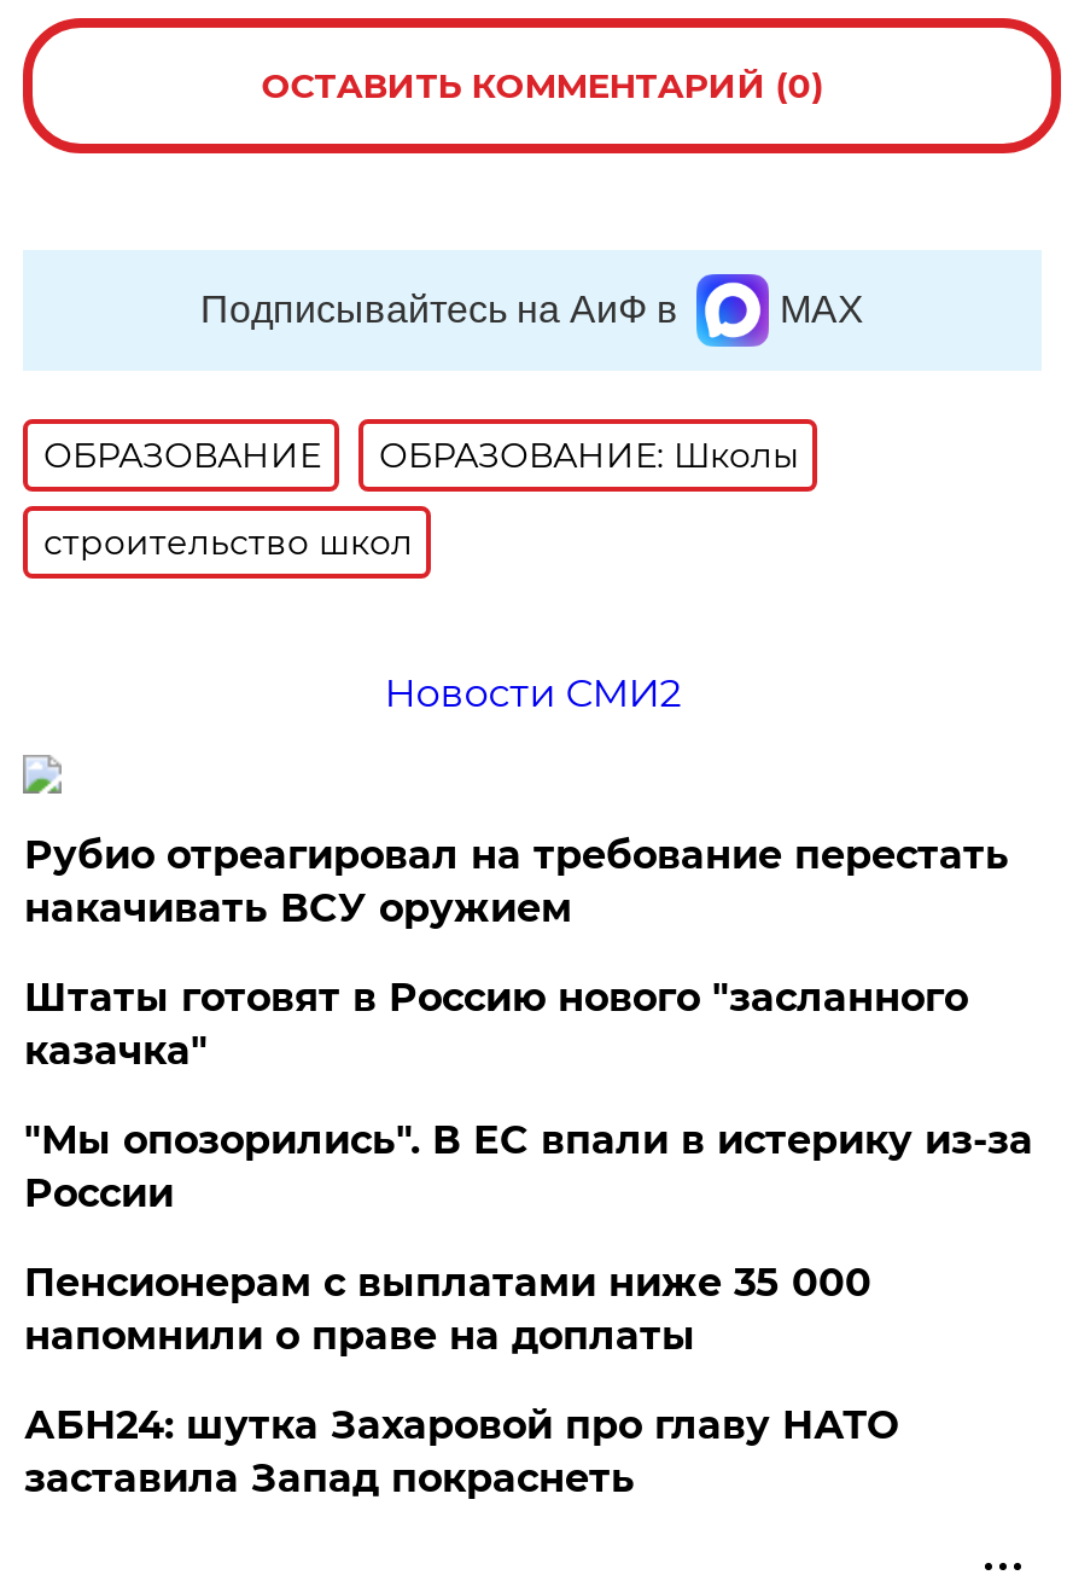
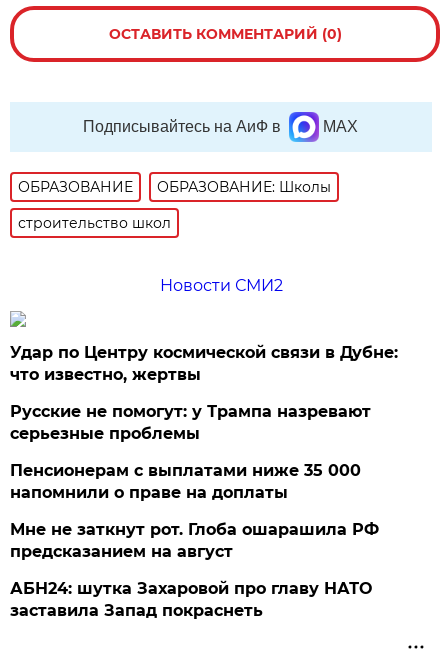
- Рубио отреагировал на требование перестать
- накачивать ВСУ оружием
- Штаты готовят в Россию нового "засланного
- казачка"
- "Мы опозорились". В ЕС впали в истерику из-за
- России
+ Удар по Центру космической связи в Дубне:
+ что известно, жертвы
+ Русские не помогут: у Трампа назревают
+ серьезные проблемы

moved up: Пенсионерам с выплатами ниже 35 000 | напомнили о праве на доплаты

+ Мне не заткнут рот. Глоба ошарашила РФ
+ предсказанием на август
